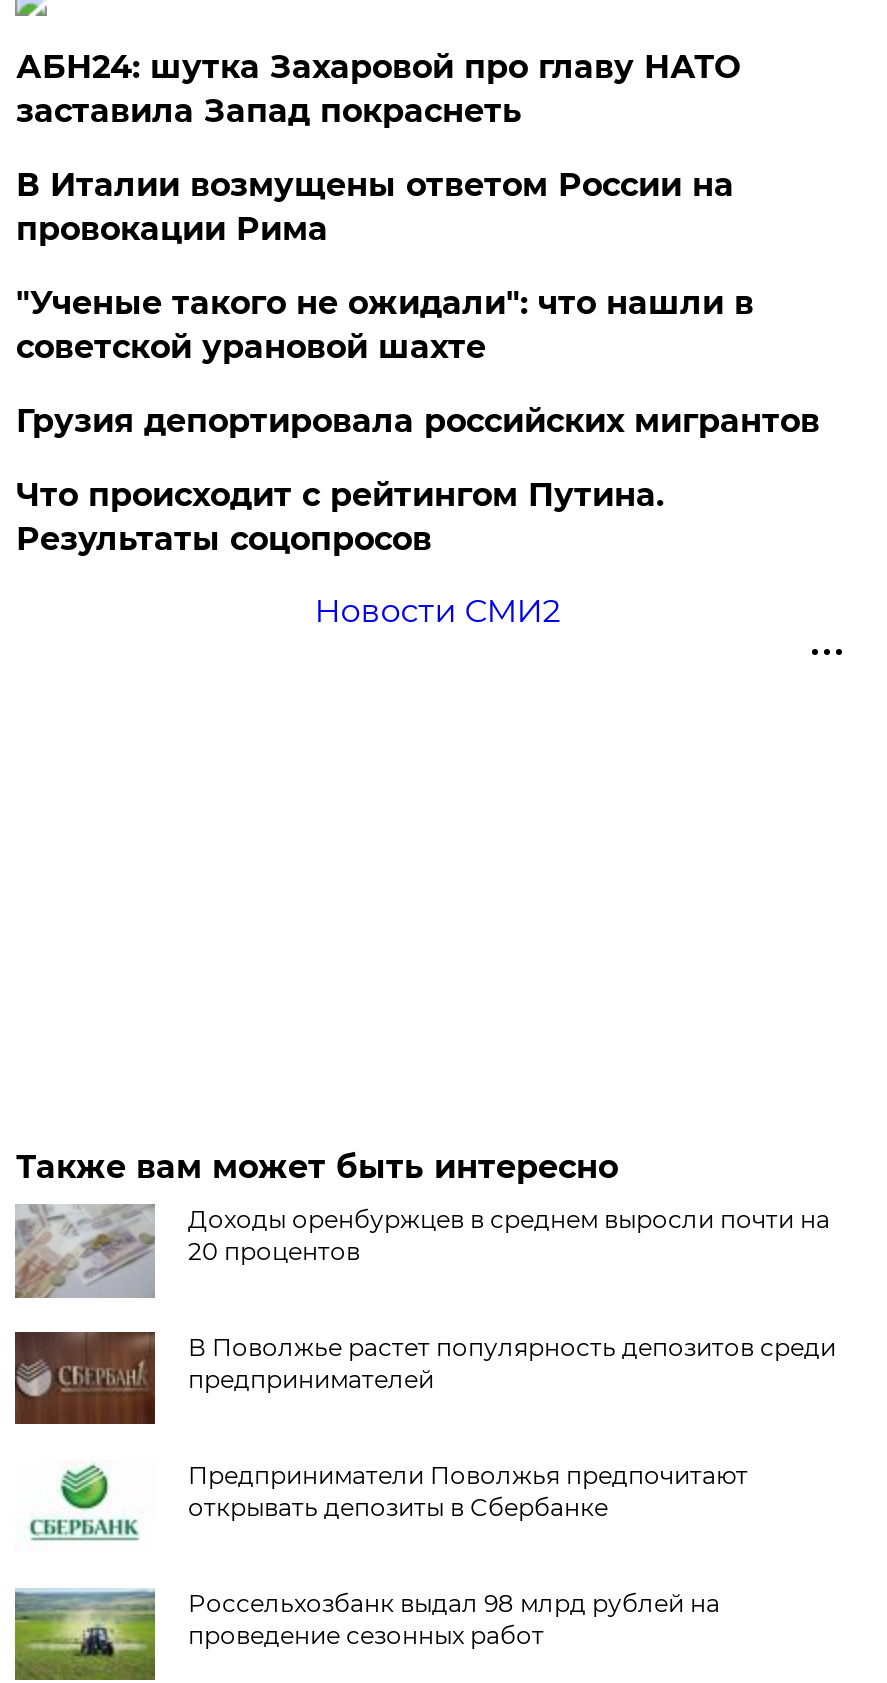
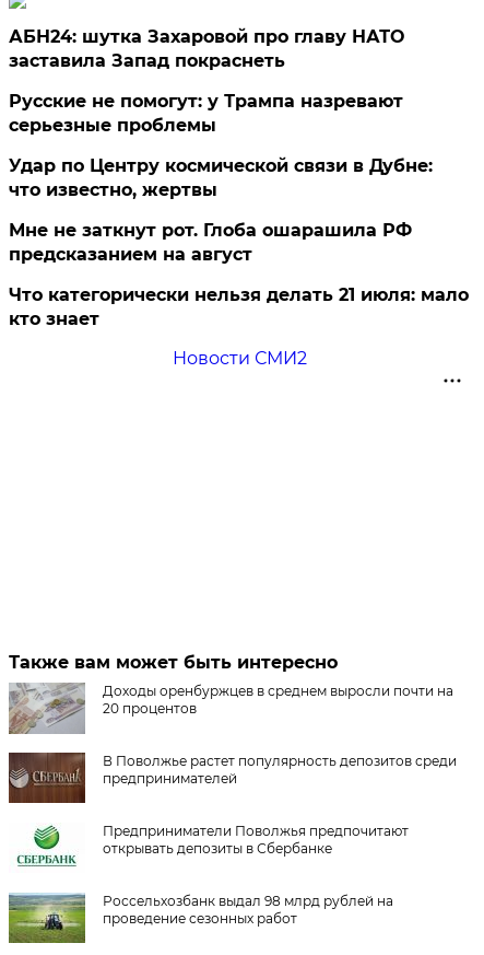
- В Италии возмущены ответом России на
- провокации Рима
+ Русские не помогут: у Трампа назревают
+ серьезные проблемы

- "Ученые такого не ожидали": что нашли в
- советской урановой шахте
+ Удар по Центру космической связи в Дубне:
+ что известно, жертвы

- Грузия депортировала российских мигрантов
+ Мне не заткнут рот. Глоба ошарашила РФ
+ предсказанием на август

- Что происходит с рейтингом Путина.
- Результаты соцопросов
+ Что категорически нельзя делать 21 июля: мало
+ кто знает
